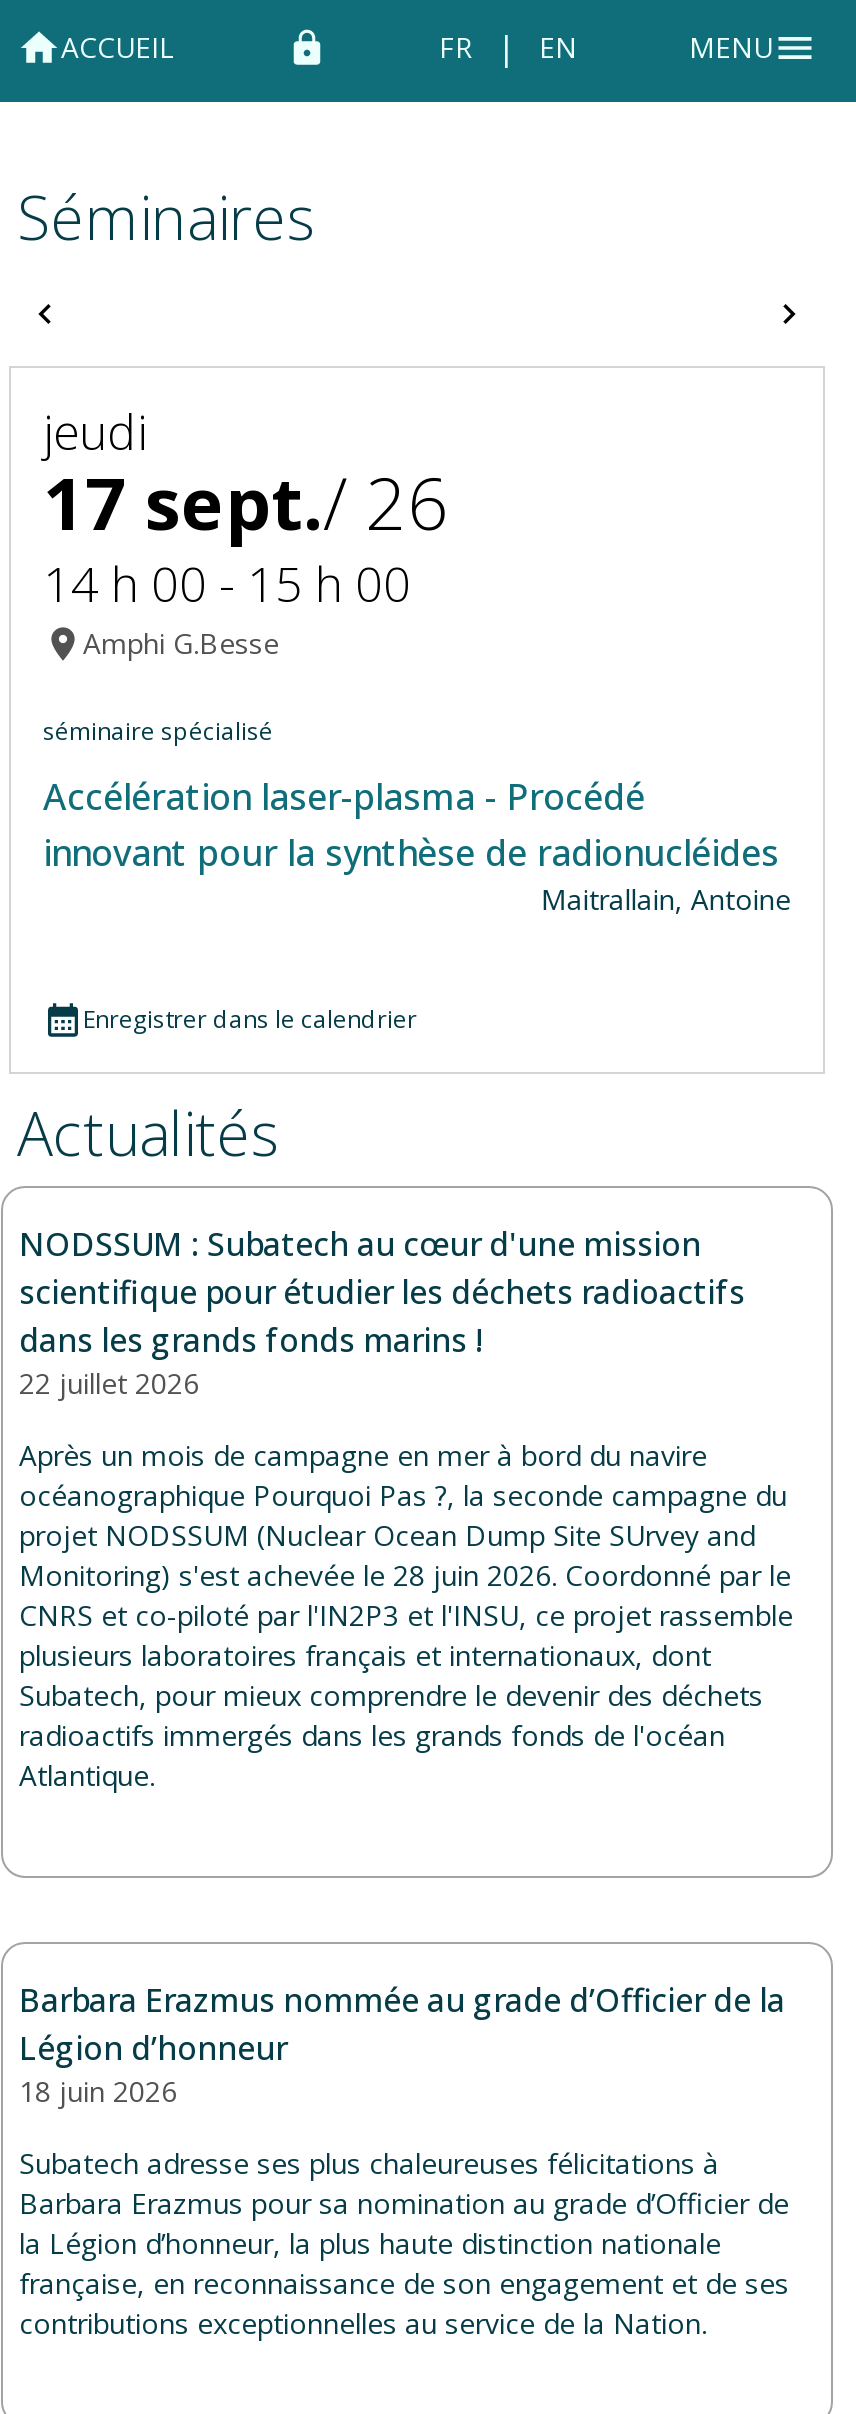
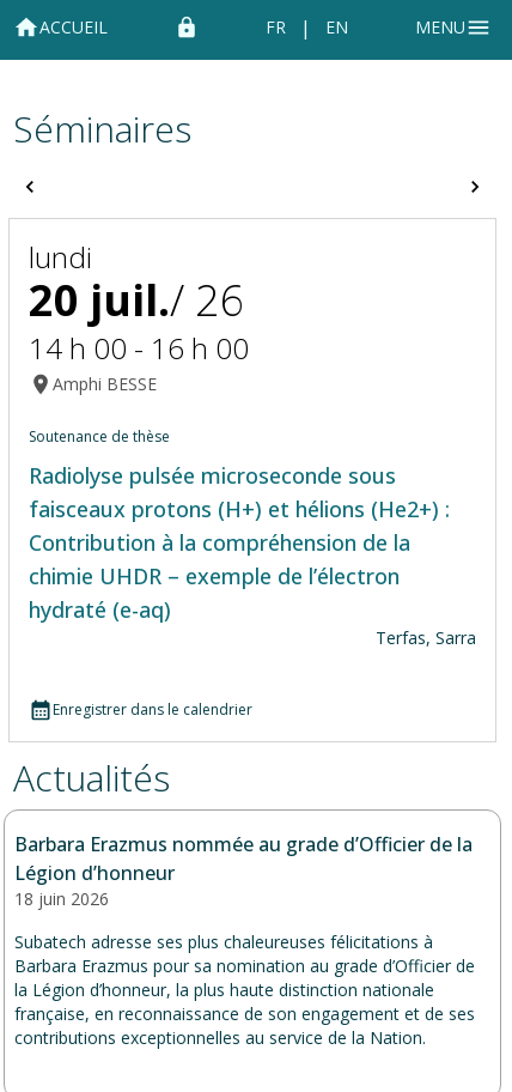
- jeudi
- 17 sept./ 26
- 14 h 00 - 15 h 00
- Amphi G.Besse
+ lundi
+ 20 juil./ 26
+ 14 h 00 - 16 h 00
+ Amphi BESSE

- séminaire spécialisé
+ Soutenance de thèse

- Accélération laser-plasma - Procédé
- innovant pour la synthèse de radionucléides
- Maitrallain, Antoine
+ Radiolyse pulsée microseconde sous
+ faisceaux protons (H+) et hélions (He2+) :
+ Contribution à la compréhension de la
+ chimie UHDR – exemple de l’électron
+ hydraté (e-aq)
+ Terfas, Sarra

moved down: Enregistrer dans le calendrier | Actualités

- NODSSUM : Subatech au cœur d'une mission
- scientifique pour étudier les déchets radioactifs
- dans les grands fonds marins !
- 22 juillet 2026
- Après un mois de campagne en mer à bord du navire
- océanographique Pourquoi Pas ?, la seconde campagne du
- projet NODSSUM (Nuclear Ocean Dump Site SUrvey and
- Monitoring) s'est achevée le 28 juin 2026. Coordonné par le
- CNRS et co-piloté par l'IN2P3 et l'INSU, ce projet rassemble
- plusieurs laboratoires français et internationaux, dont
- Subatech, pour mieux comprendre le devenir des déchets
- radioactifs immergés dans les grands fonds de l'océan
- Atlantique.
